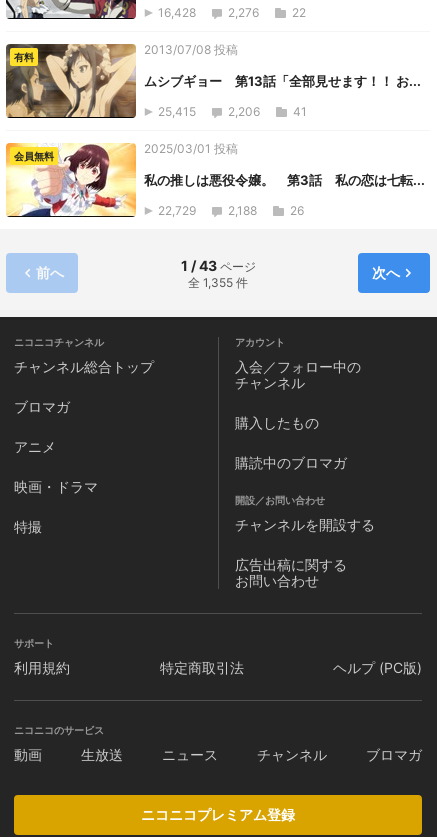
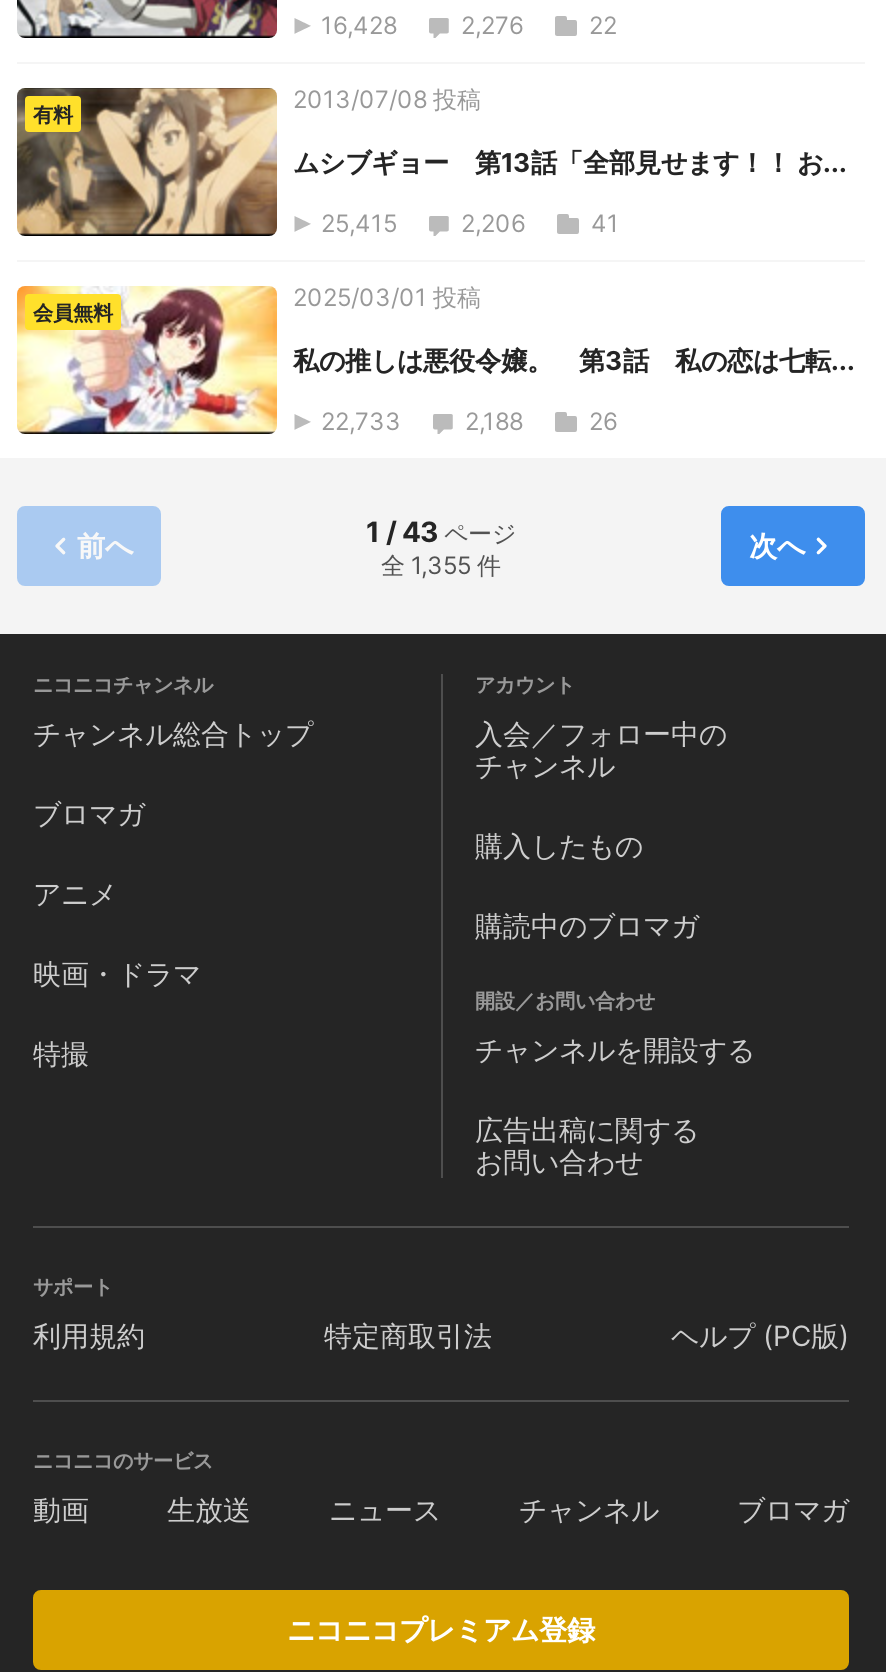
- 22,729
+ 22,733
